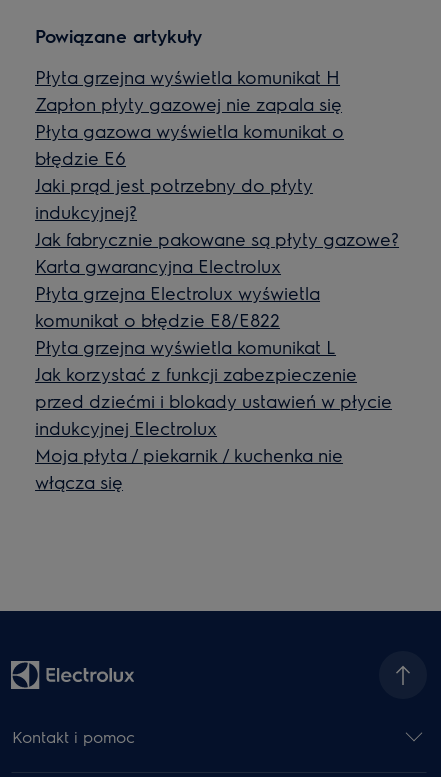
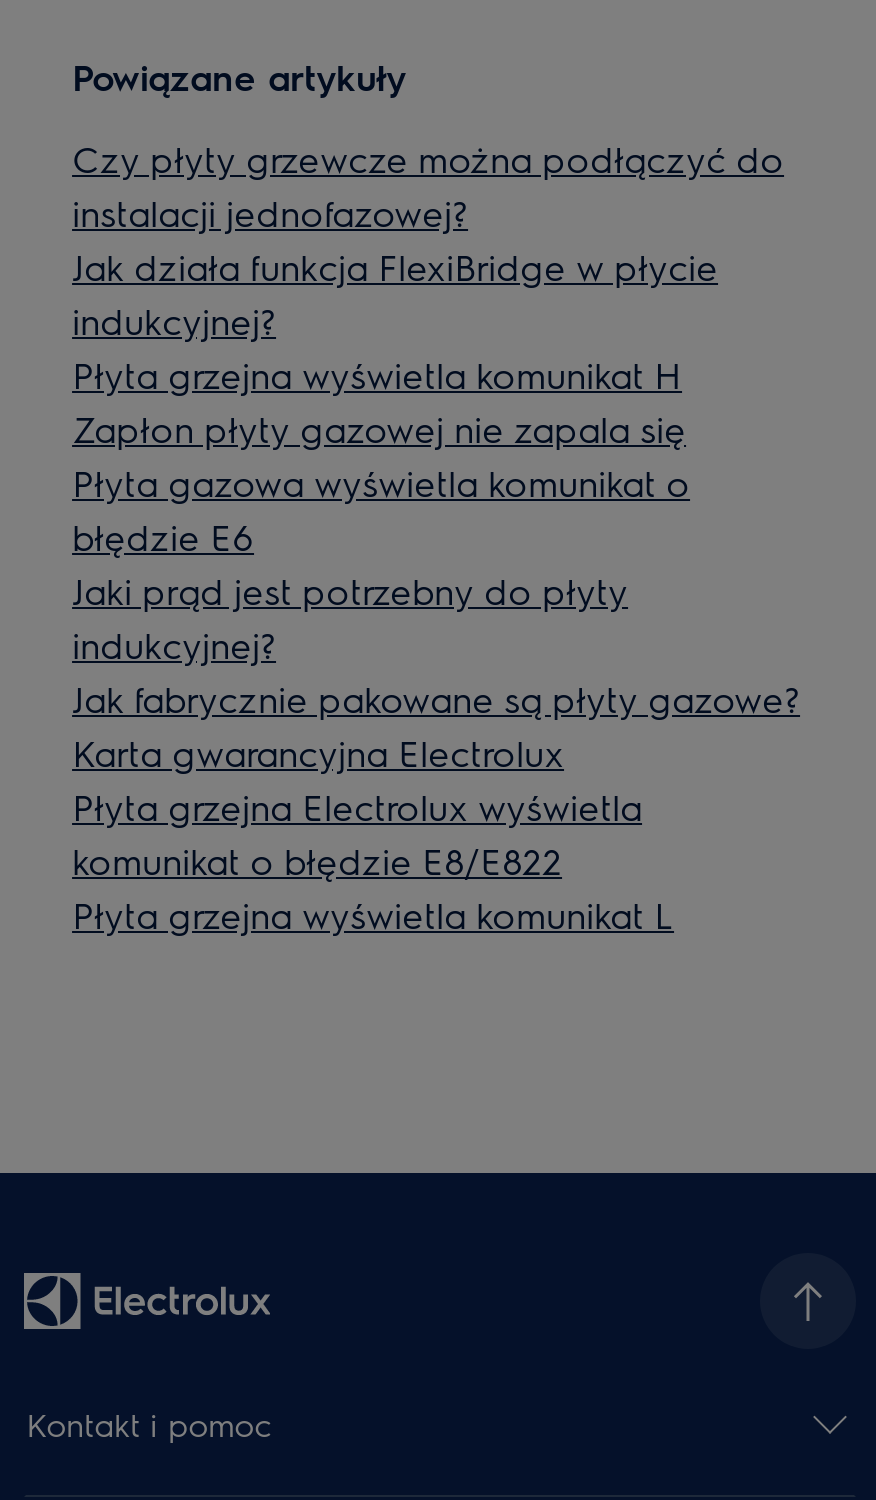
+ Czy płyty grzewcze można podłączyć do
+ instalacji jednofazowej?
+ Jak działa funkcja FlexiBridge w płycie
+ indukcyjnej?

moved down: Płyta grzejna wyświetla komunikat H | Zapłon płyty gazowej nie zapala się | Płyta gazowa wyświetla komunikat o | ... | komunikat o błędzie E8/E822 | Płyta grzejna wyświetla komunikat L

- Jak korzystać z funkcji zabezpieczenie
- przed dziećmi i blokady ustawień w płycie
- indukcyjnej Electrolux
- Moja płyta / piekarnik / kuchenka nie
- włącza się
